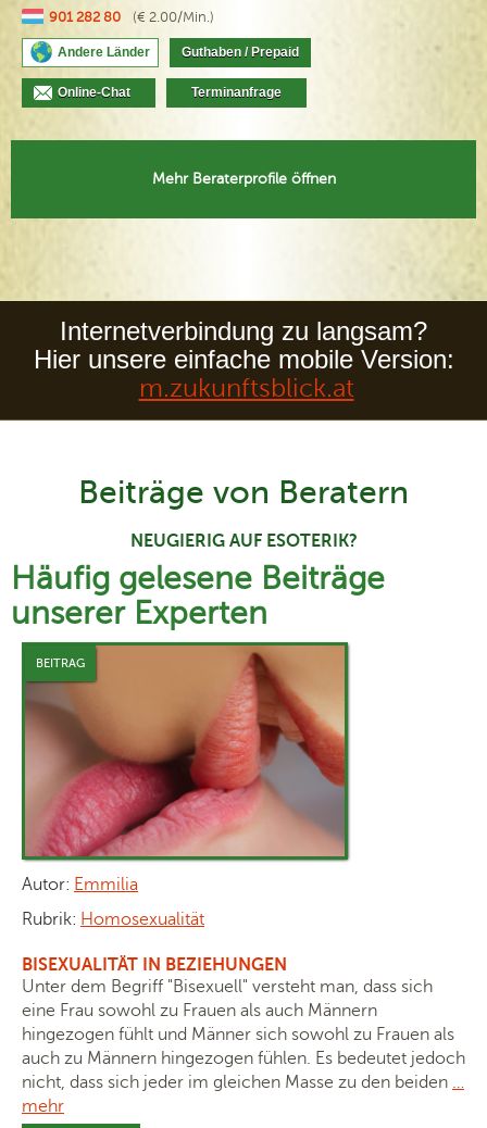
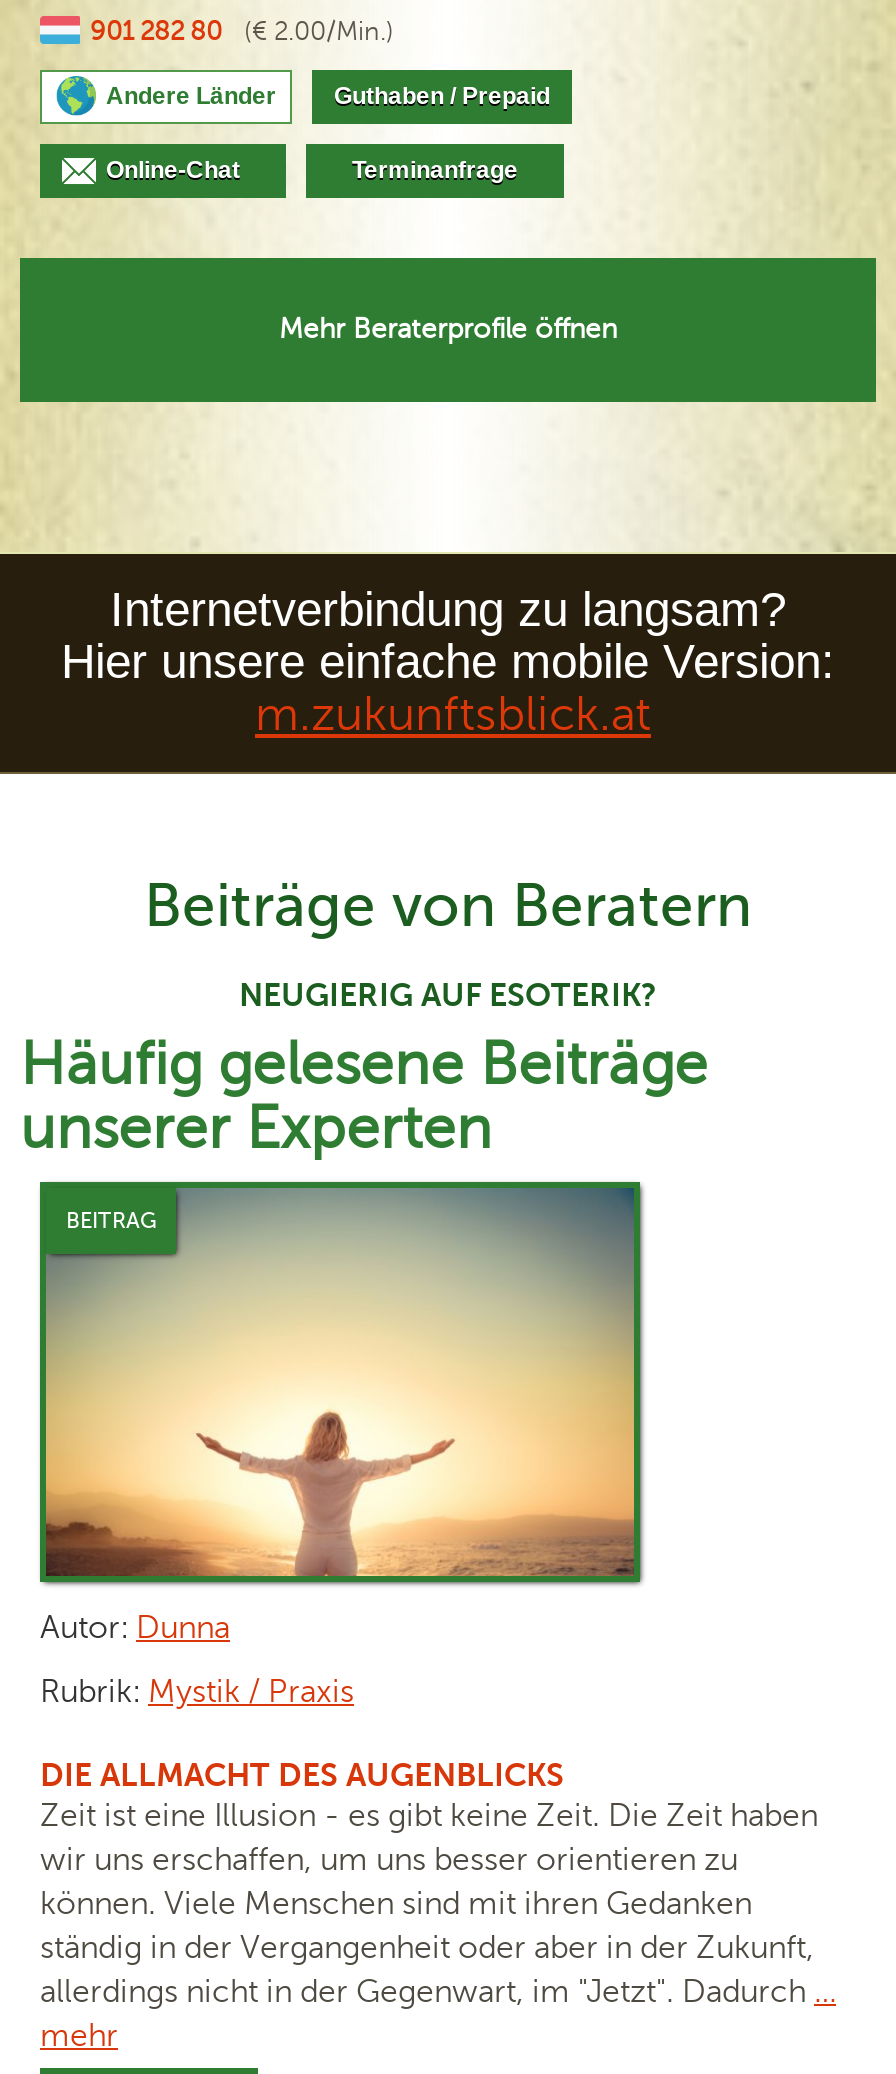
- [image]
- Autor: Emmilia
+ [image]
+ Autor: Dunna

- Rubrik: Homosexualität
+ Rubrik: Mystik / Praxis

- BISEXUALITÄT IN BEZIEHUNGEN
- Unter dem Begriff "Bisexuell" versteht man, dass sich
- eine Frau sowohl zu Frauen als auch Männern
- hingezogen fühlt und Männer sich sowohl zu Frauen als
- auch zu Männern hingezogen fühlen. Es bedeutet jedoch
- nicht, dass sich jeder im gleichen Masse zu den beiden …
+ DIE ALLMACHT DES AUGENBLICKS
+ Zeit ist eine Illusion - es gibt keine Zeit. Die Zeit haben
+ wir uns erschaffen, um uns besser orientieren zu
+ können. Viele Menschen sind mit ihren Gedanken
+ ständig in der Vergangenheit oder aber in der Zukunft,
+ allerdings nicht in der Gegenwart, im "Jetzt". Dadurch …
